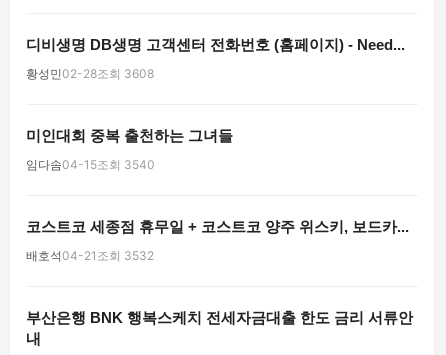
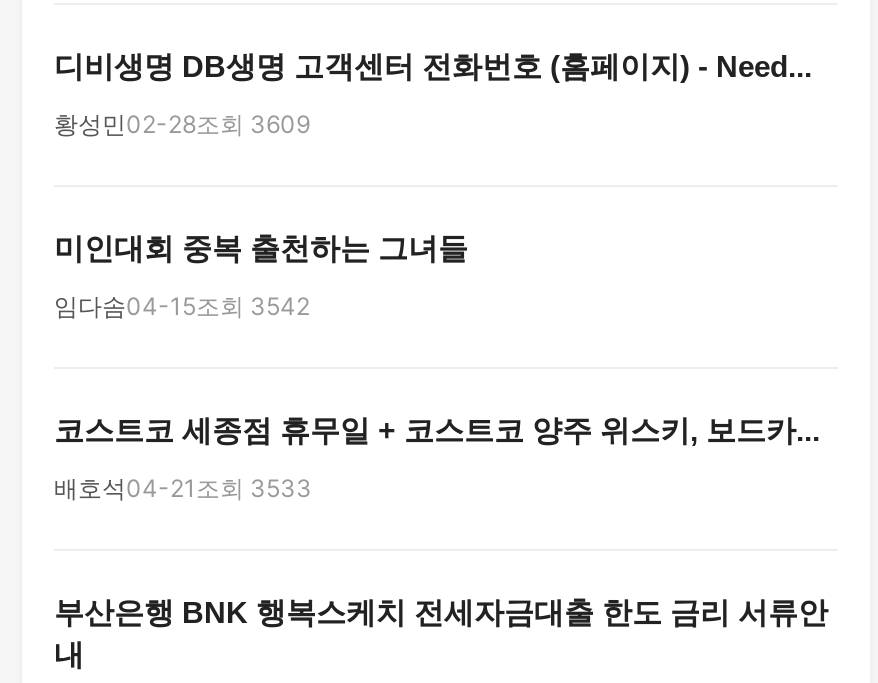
- 황성민 02-28조회 3608
+ 황성민 02-28조회 3609

- 임다솜04-15조회 3540
+ 임다솜04-15조회 3542

- 배호석 04-21 조회 3532
+ 배호석 04-21 조회 3533
